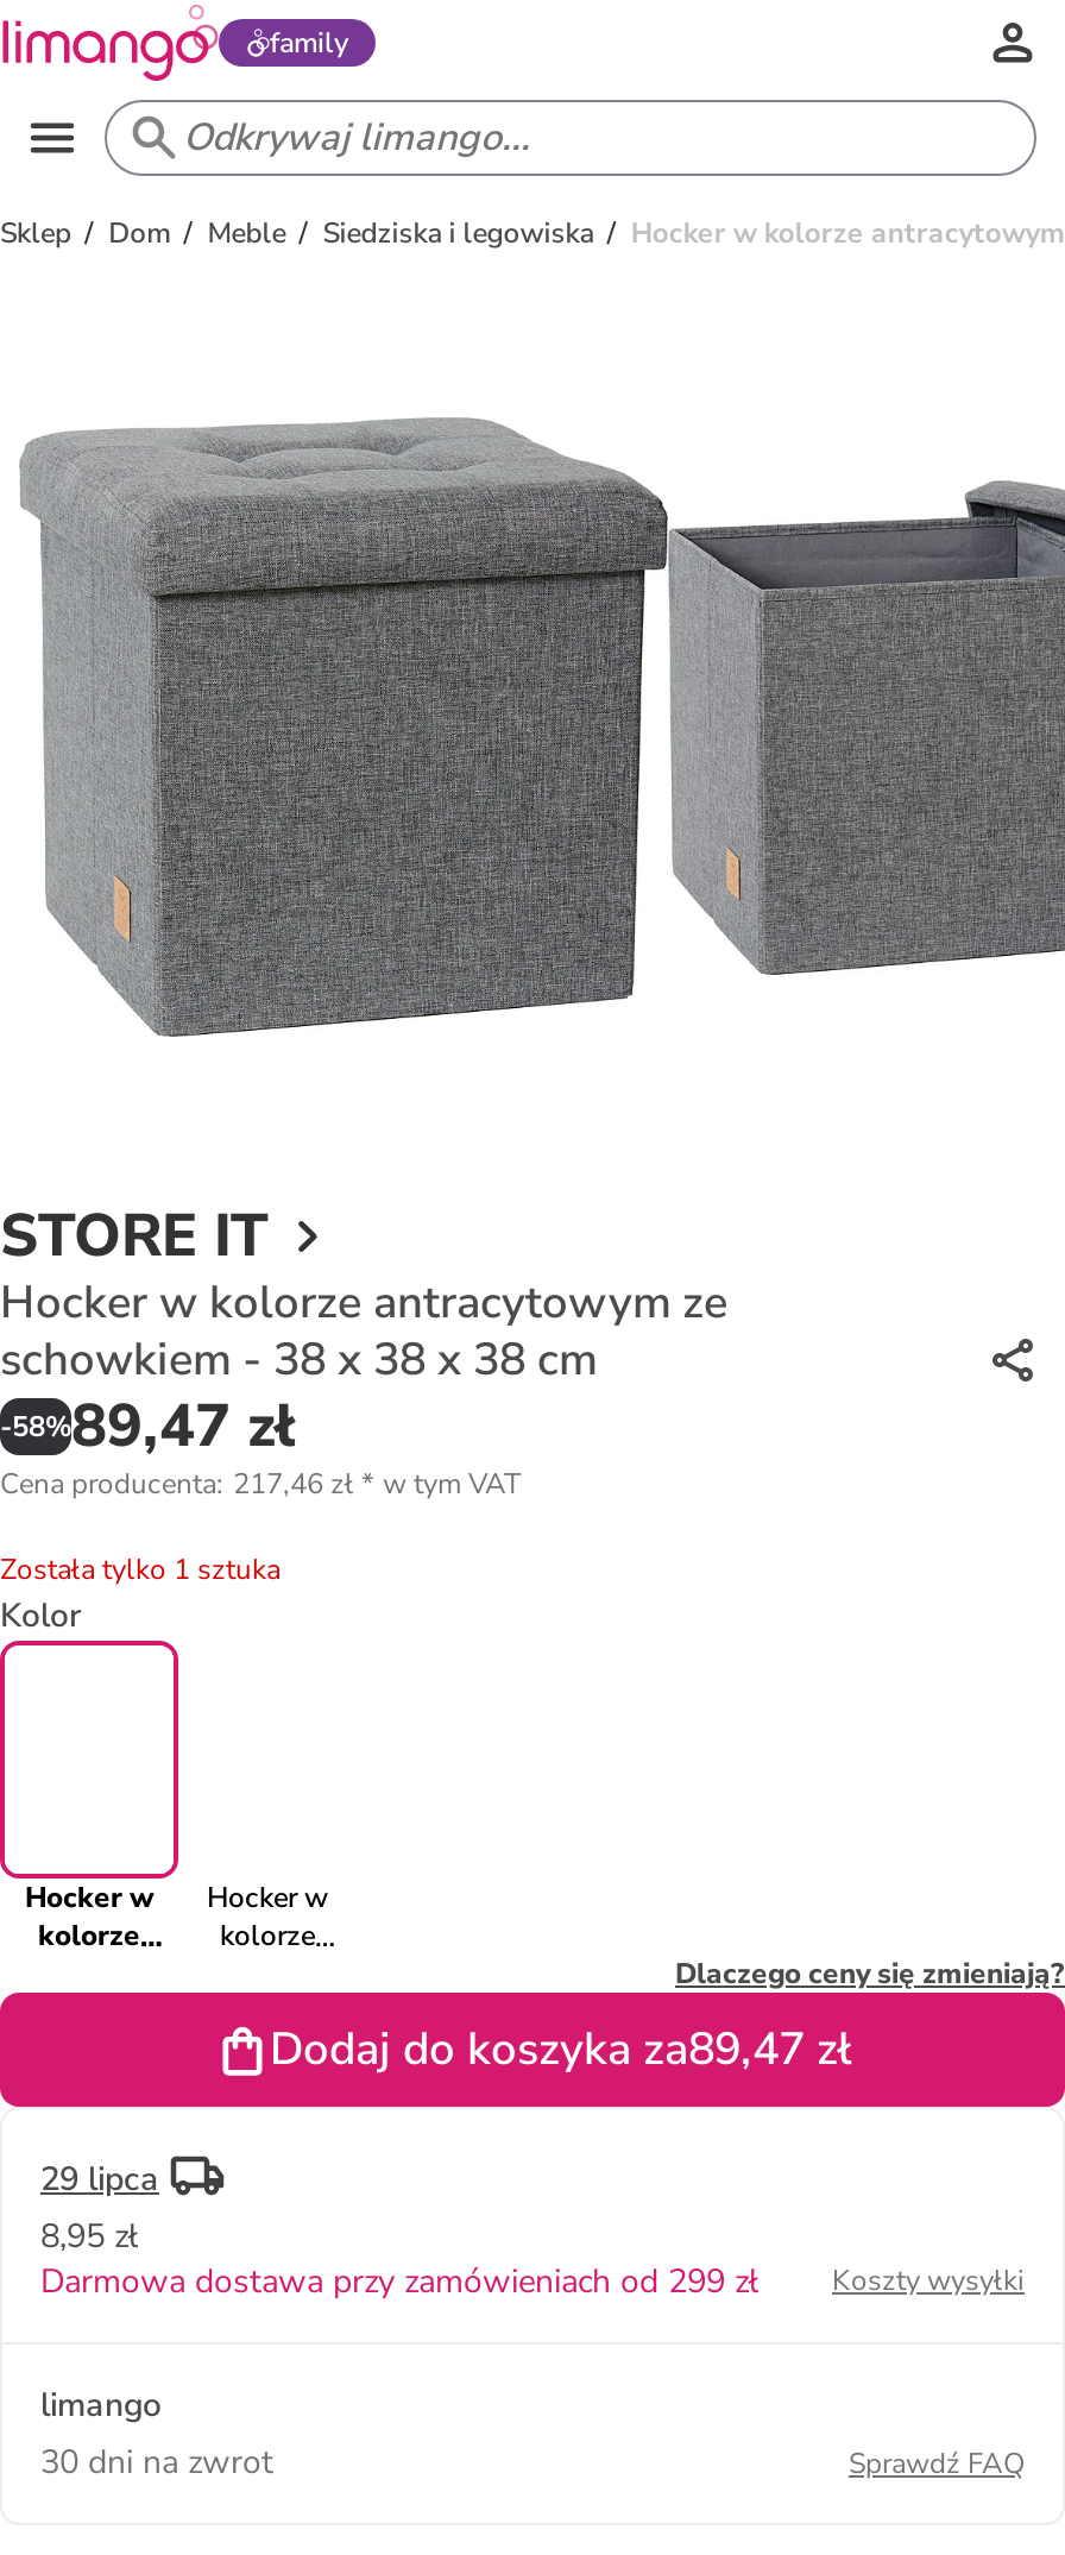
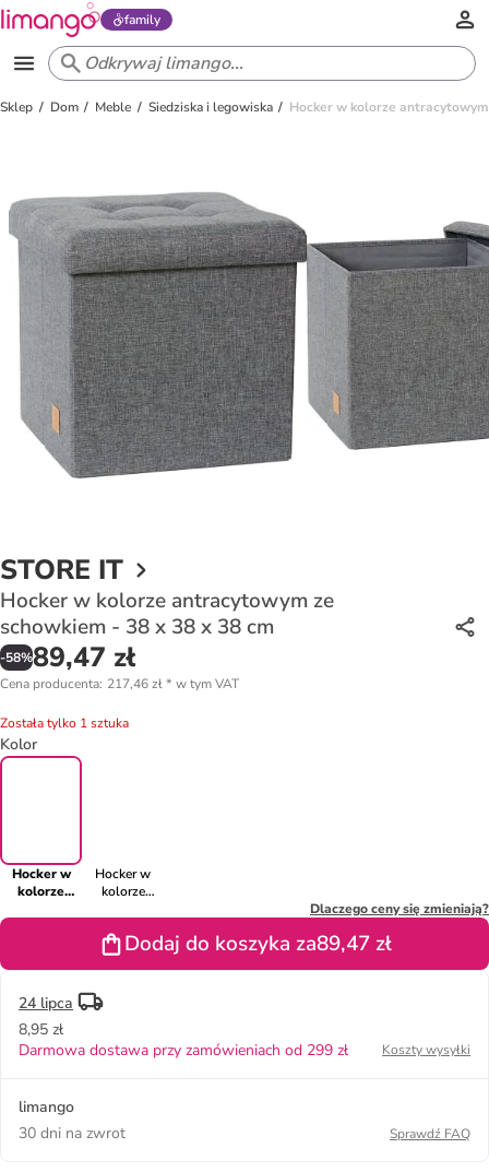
- 29 lipca
+ 24 lipca
